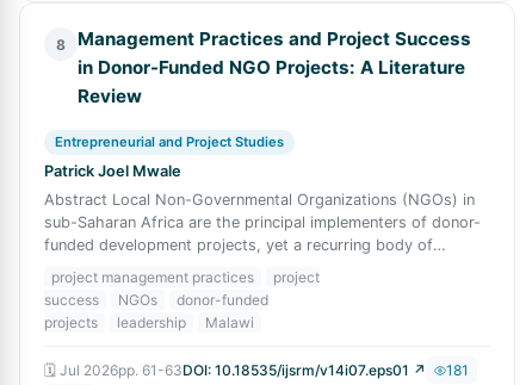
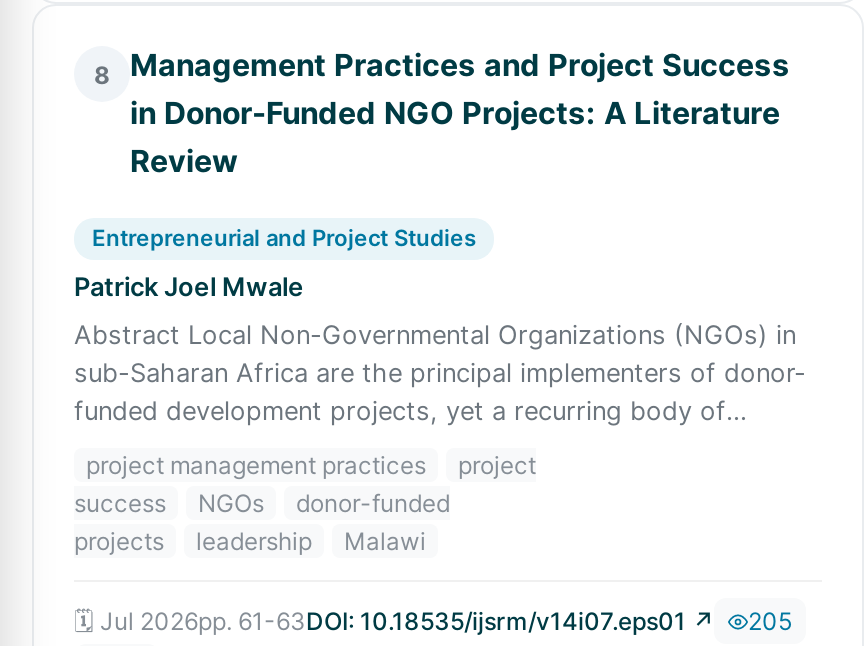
- 181
+ 205
